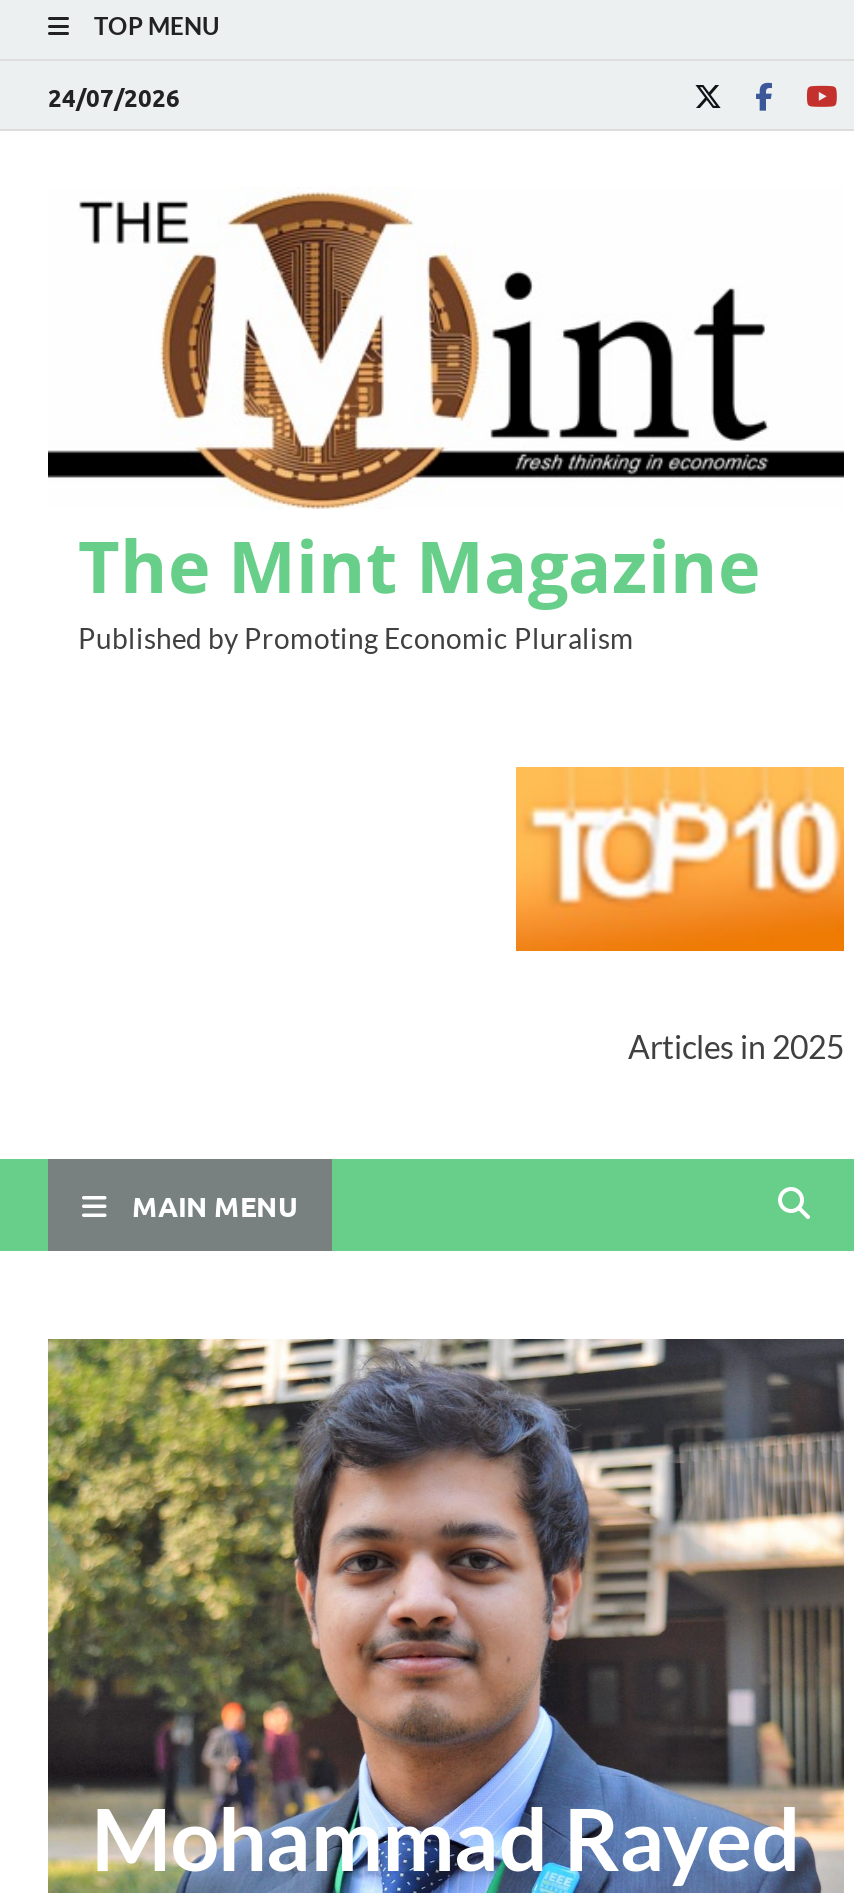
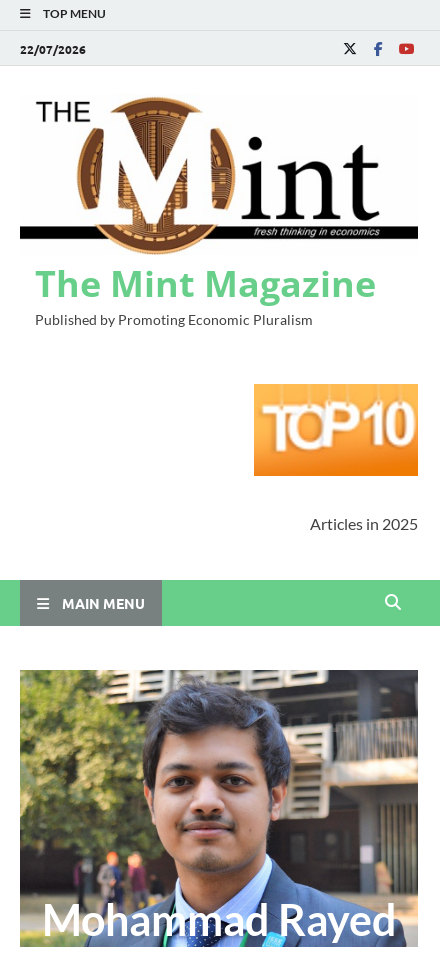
- 24/07/2026
+ 22/07/2026
